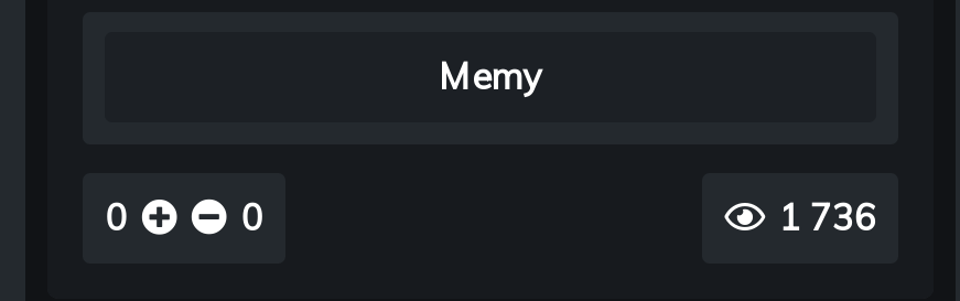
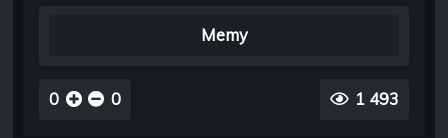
- 1 736
+ 1 493
